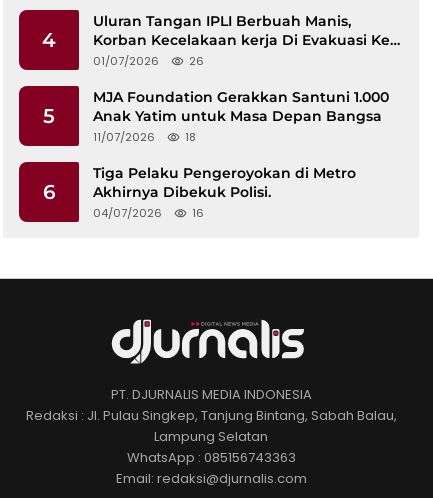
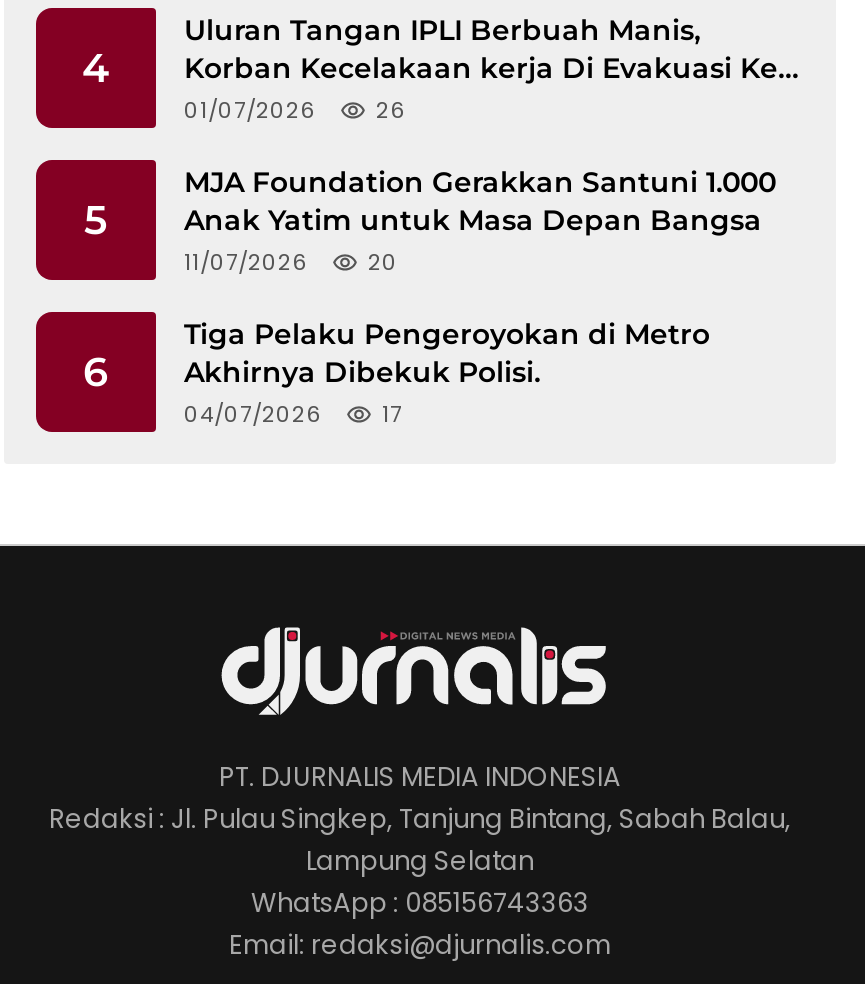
- 11/07/2026 18
+ 11/07/2026 20

- 04/07/2026 16
+ 04/07/2026 17
